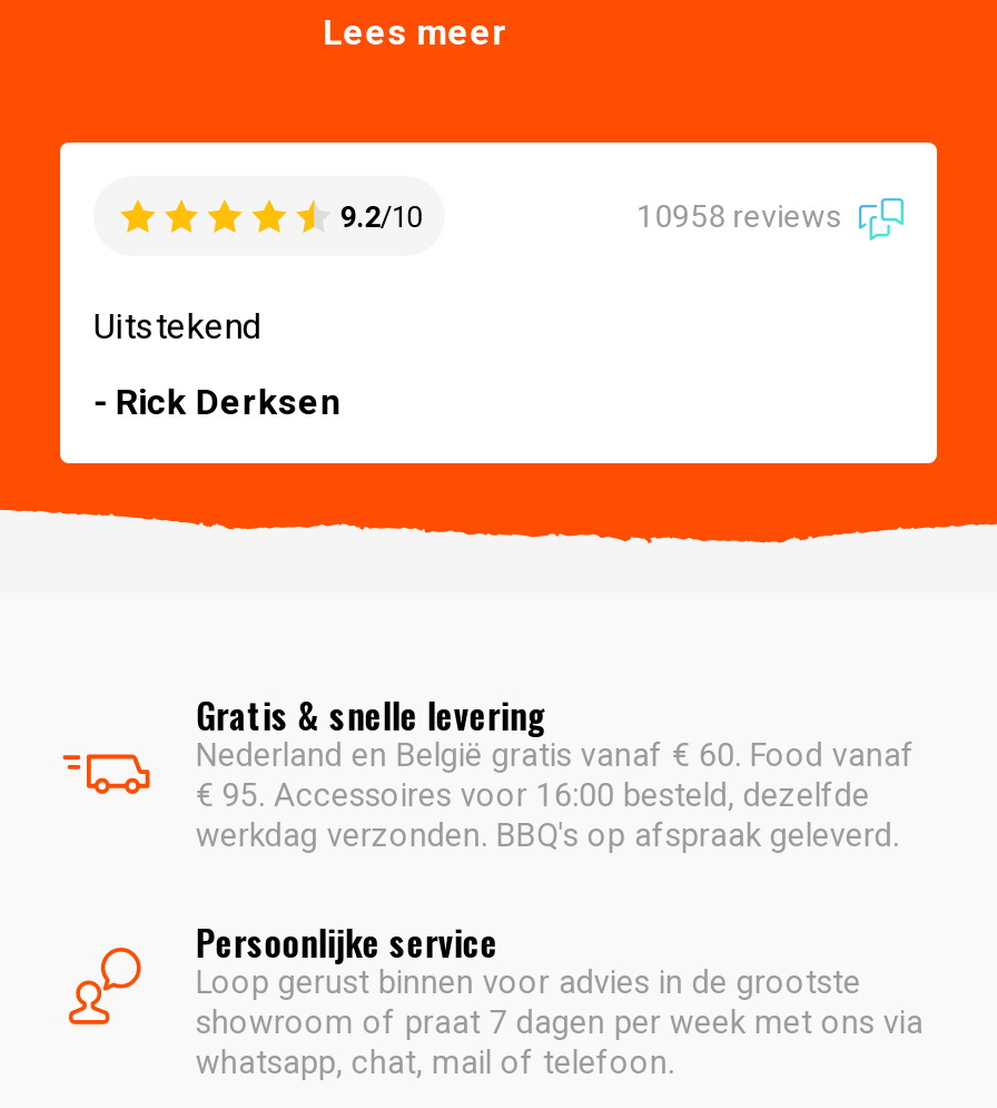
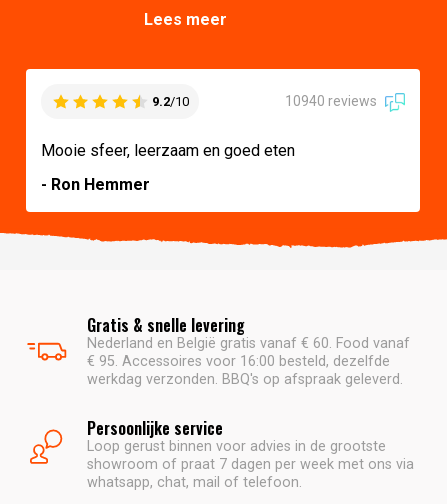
- 10958 reviews
+ 10940 reviews

- Uitstekend
+ Mooie sfeer, leerzaam en goed eten

- - Rick Derksen
+ - Ron Hemmer
